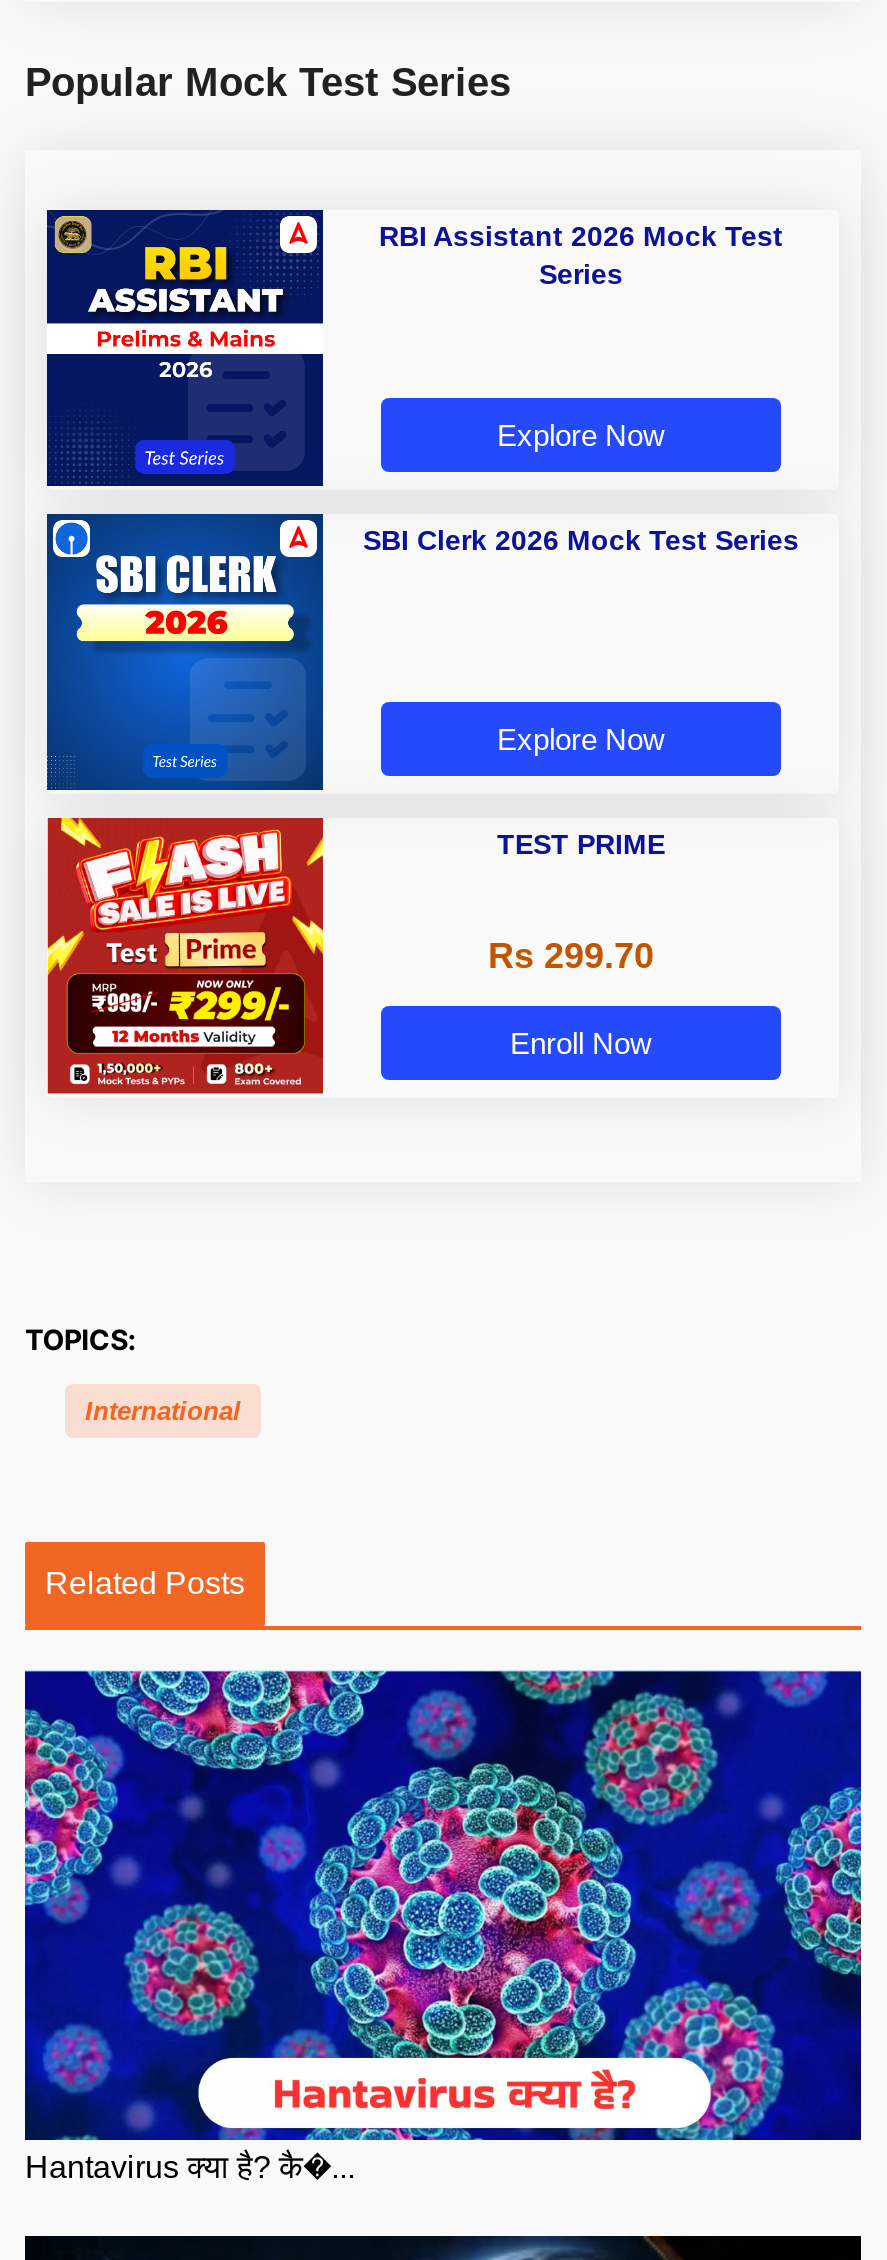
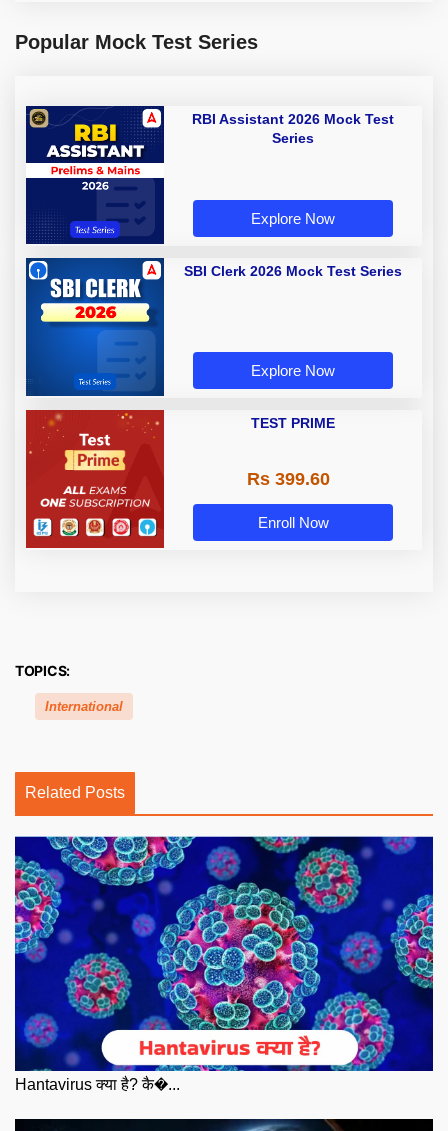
- [image]
+ [image]

- Rs 299.70
+ Rs 399.60
